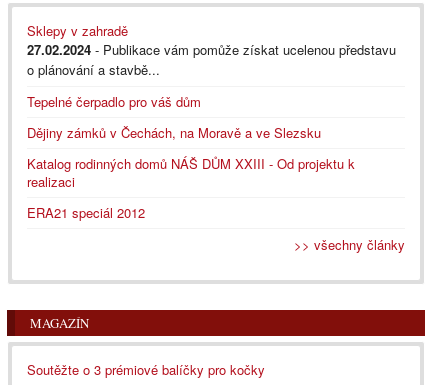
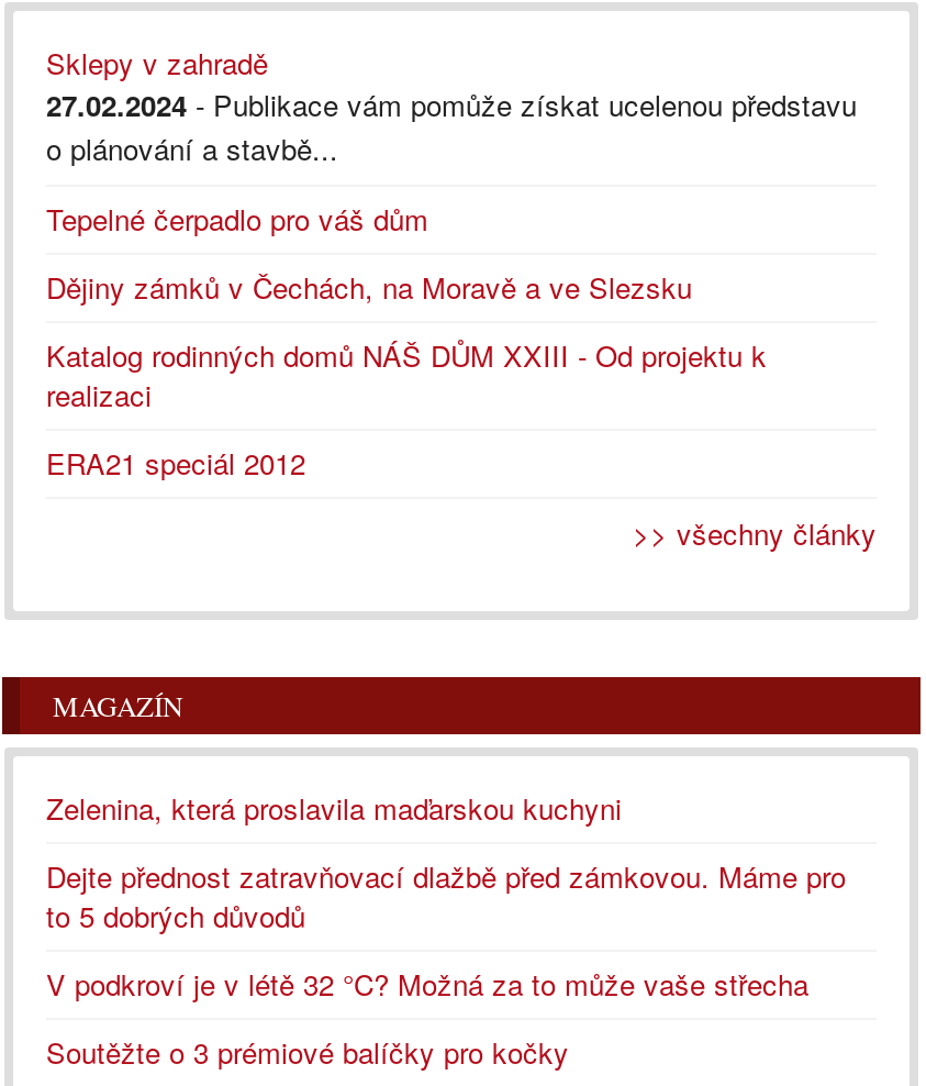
+ Zelenina, která proslavila maďarskou kuchyni
+ Dejte přednost zatravňovací dlažbě před zámkovou. Máme pro
+ to 5 dobrých důvodů
+ V podkroví je v létě 32 °C? Možná za to může vaše střecha
